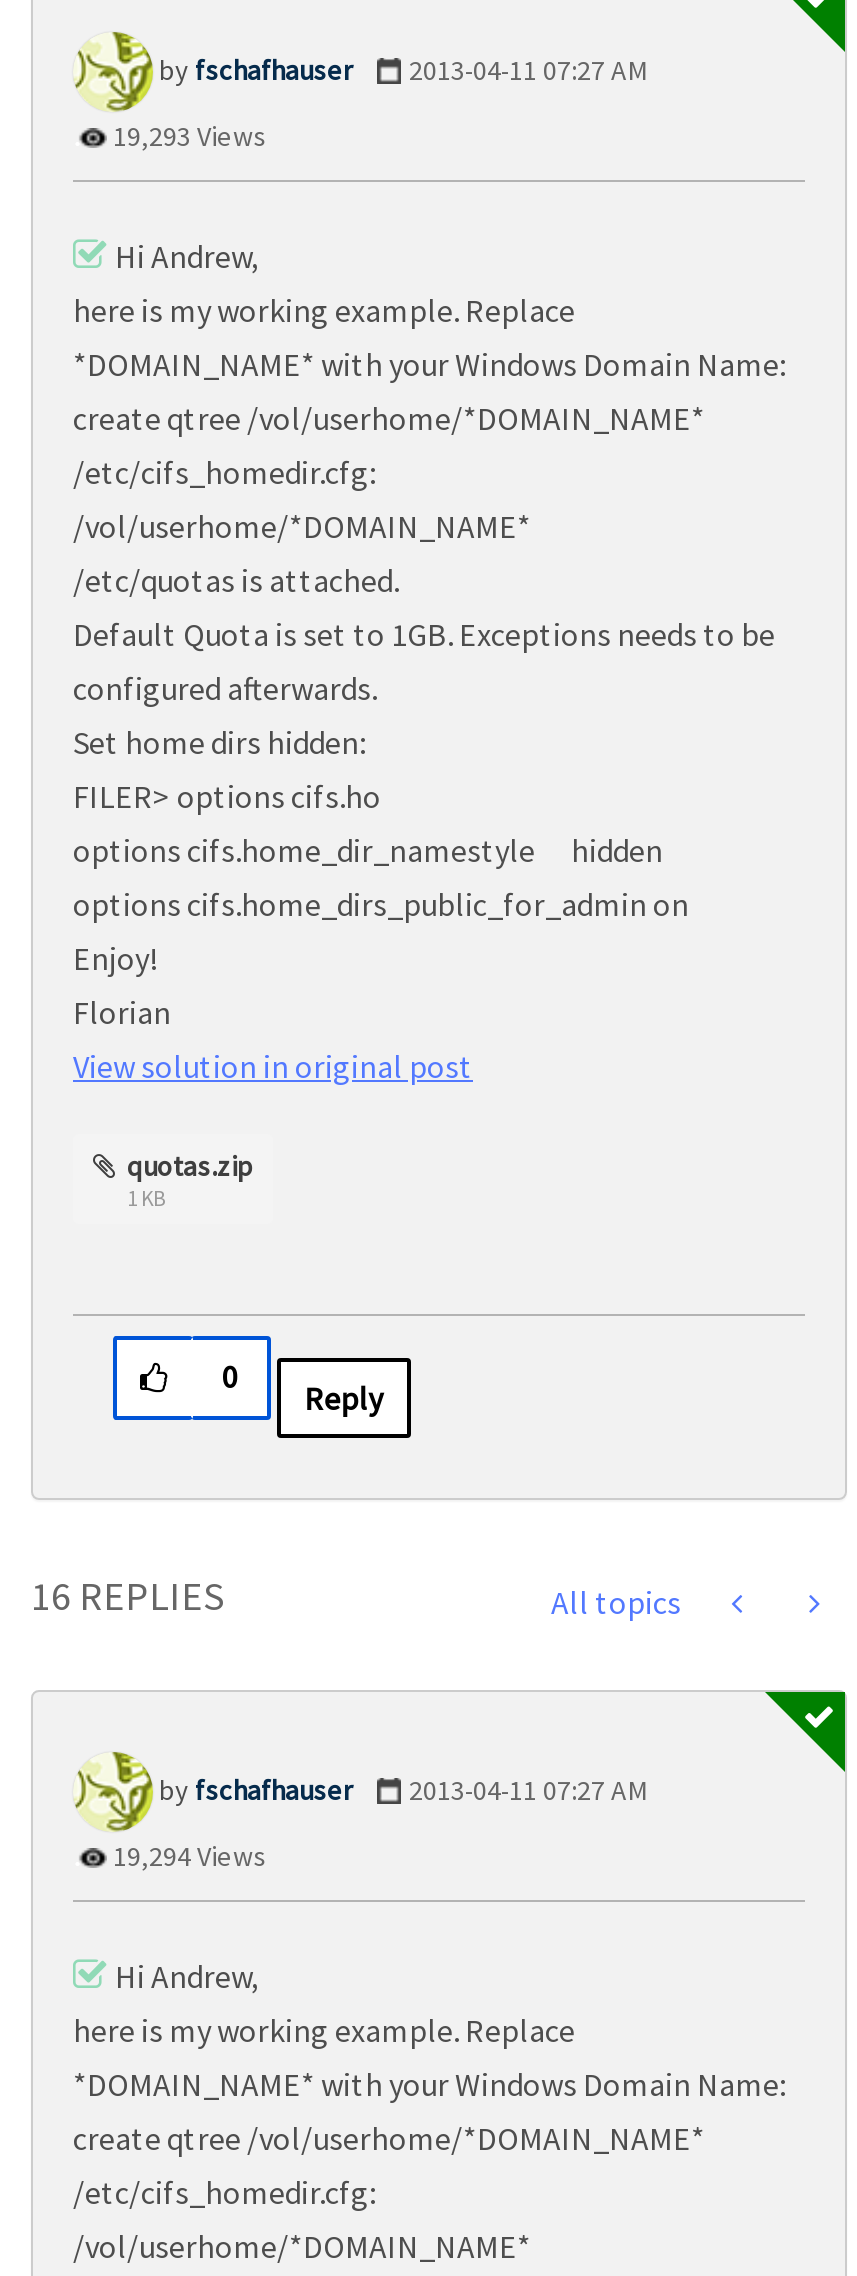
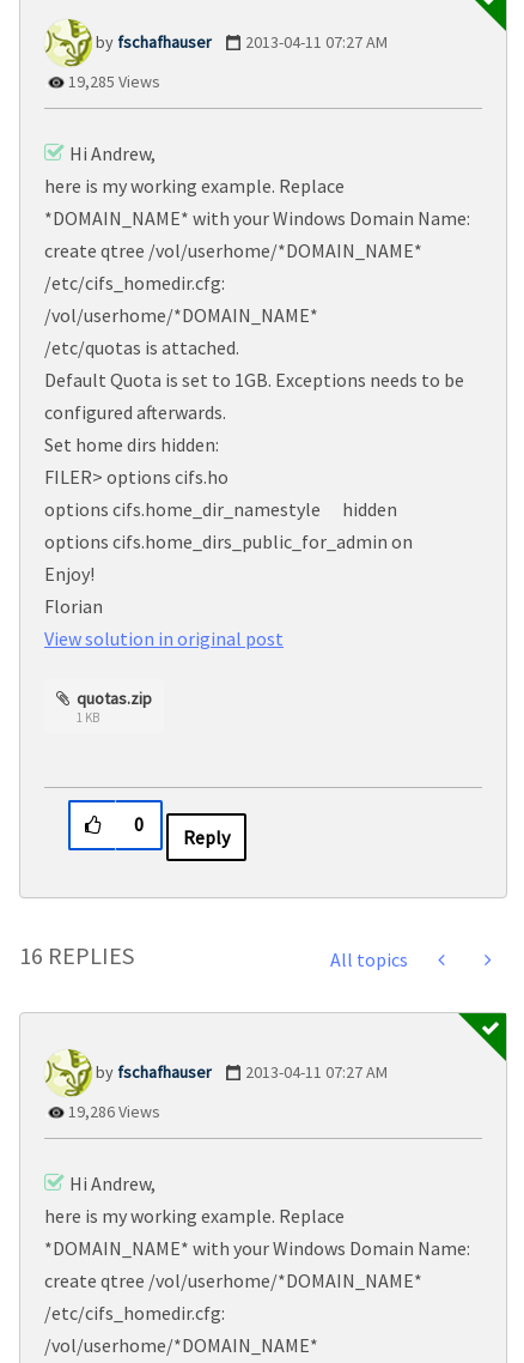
- 19,293 Views
+ 19,285 Views

- 19,294 Views
+ 19,286 Views
